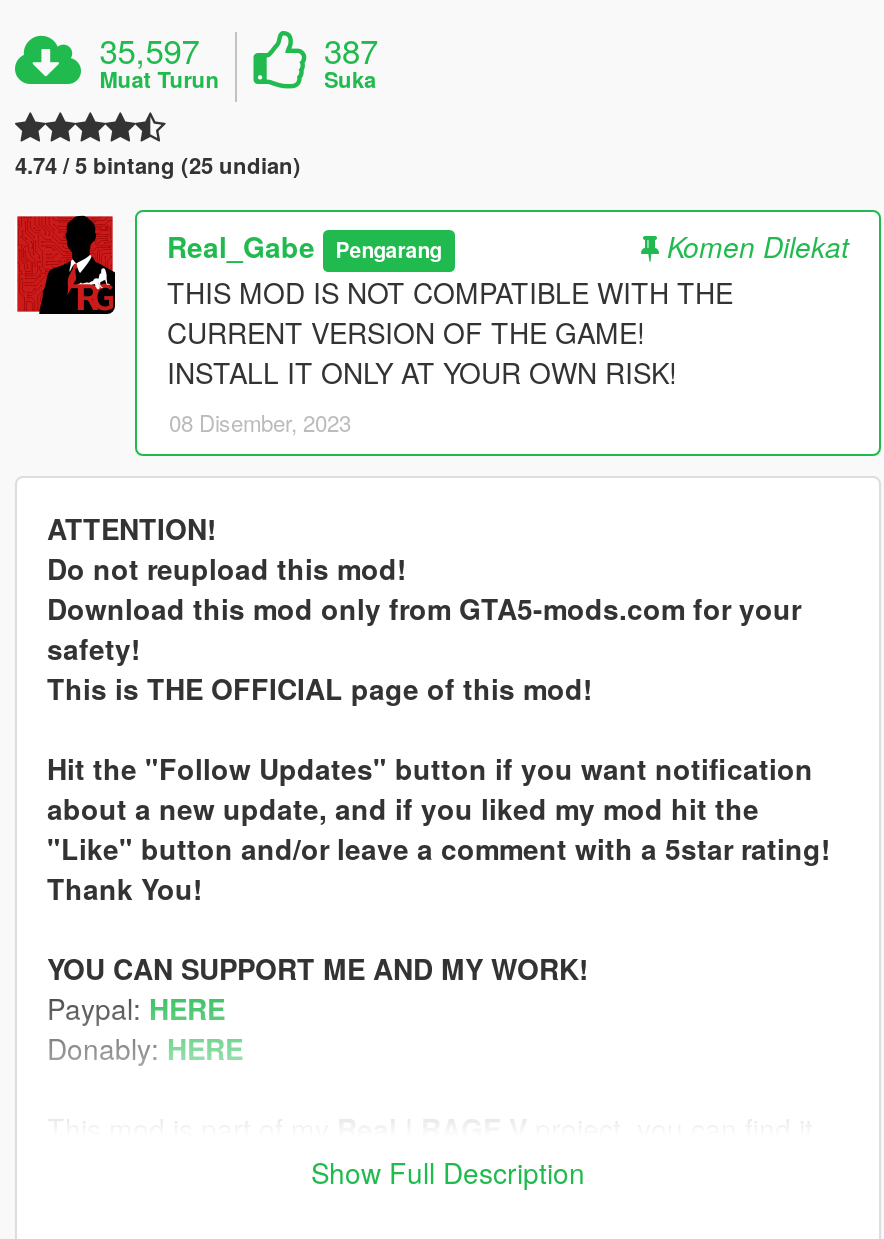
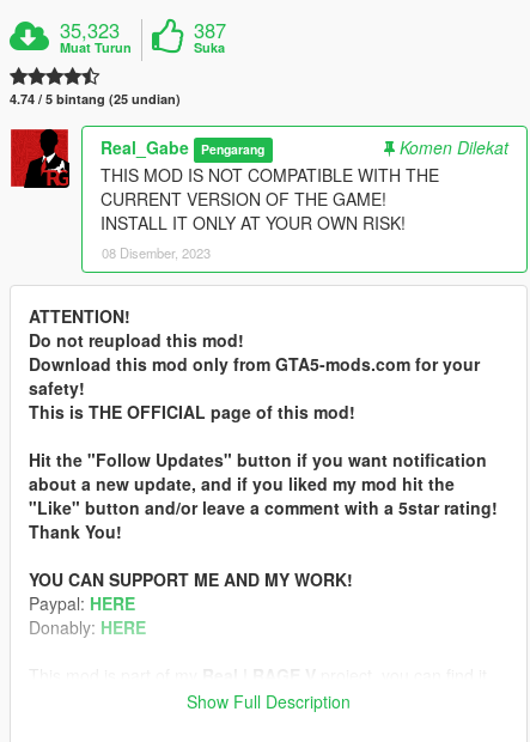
- 35,597
+ 35,323
